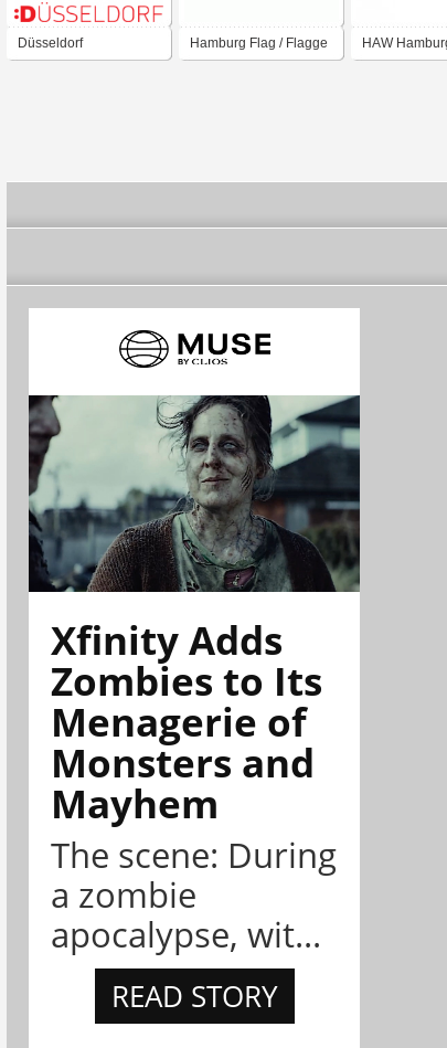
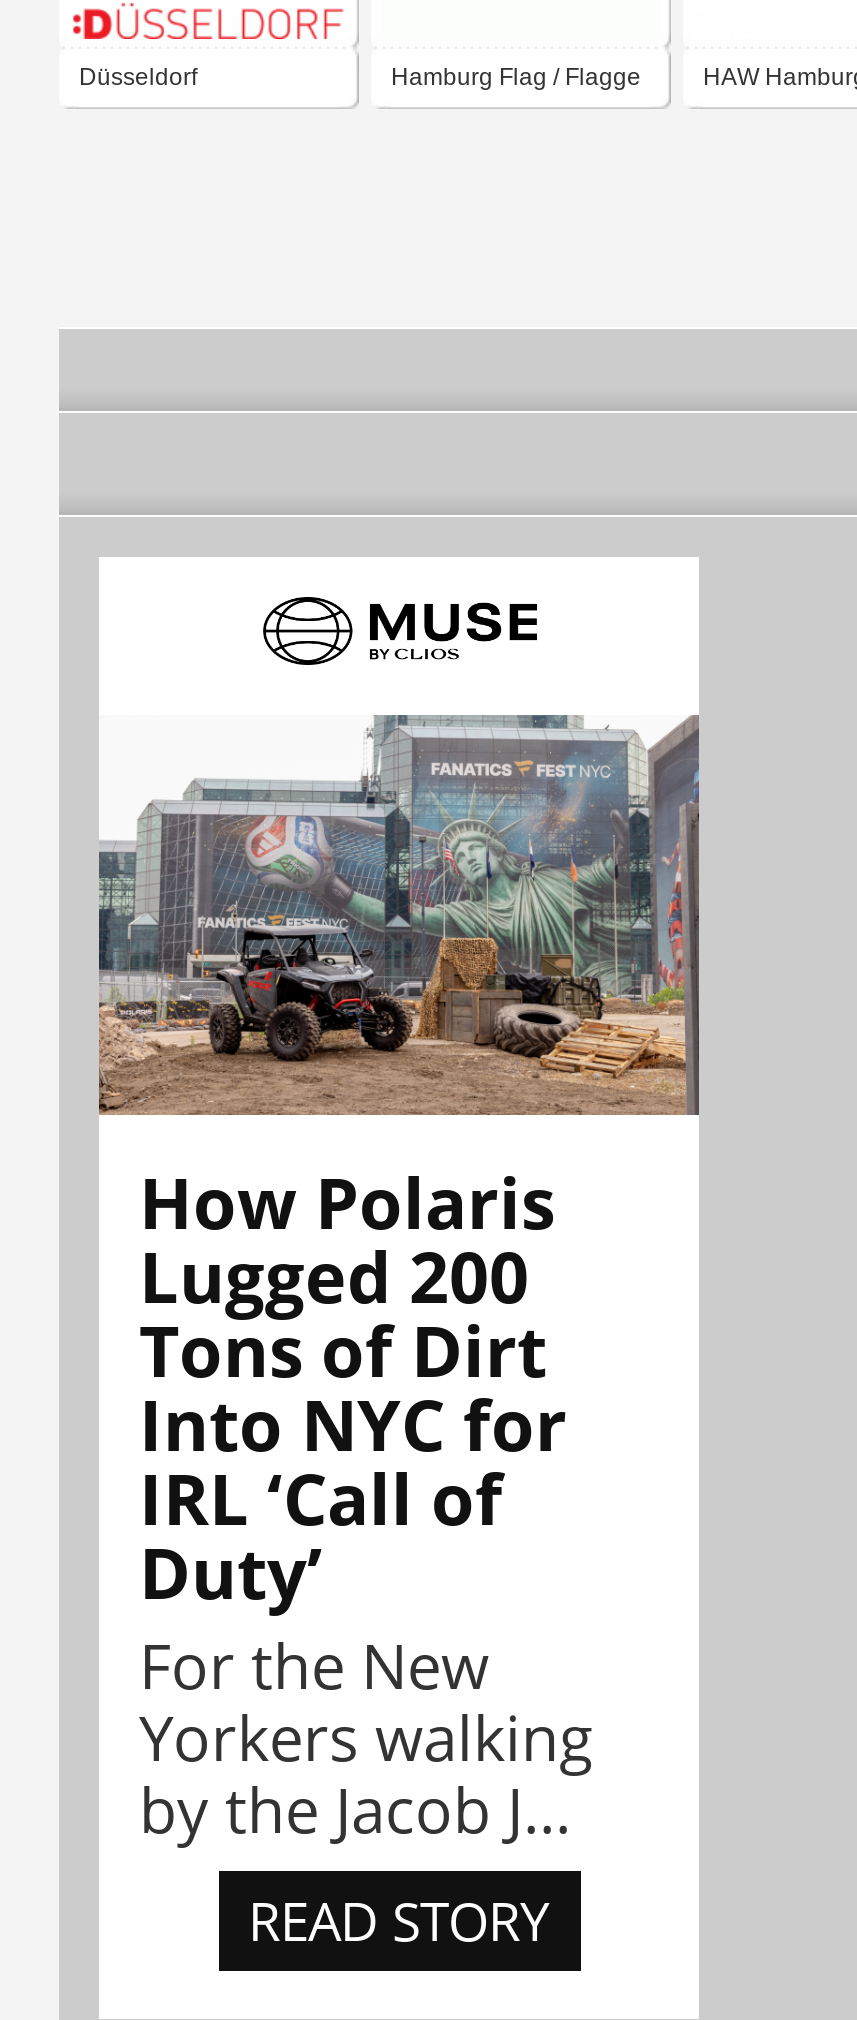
- [image]
- Xfinity Adds
- Zombies to Its
- Menagerie of
- Monsters and
- Mayhem
- The scene: During
- a zombie
- apocalypse, wit...
+ [image]
+ How Polaris
+ Lugged 200
+ Tons of Dirt
+ Into NYC for
+ IRL ‘Call of
+ Duty’
+ For the New
+ Yorkers walking
+ by the Jacob J...
